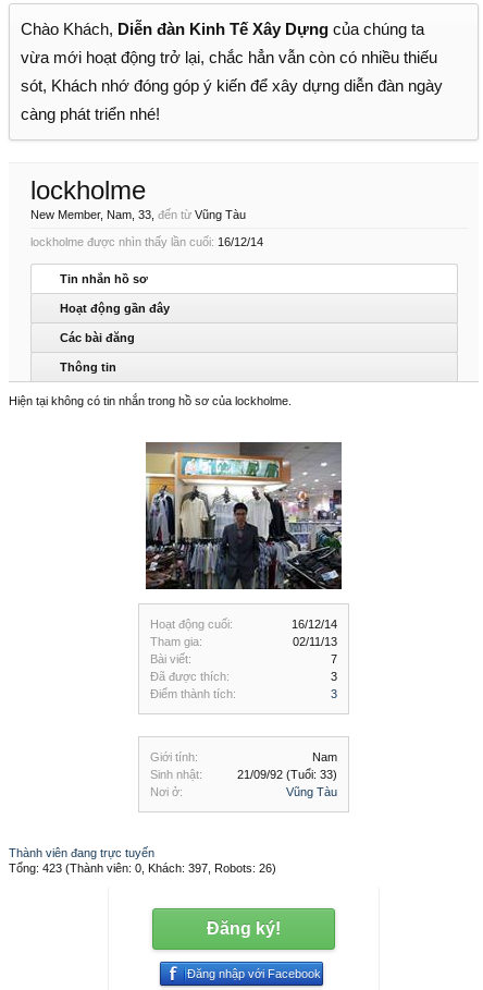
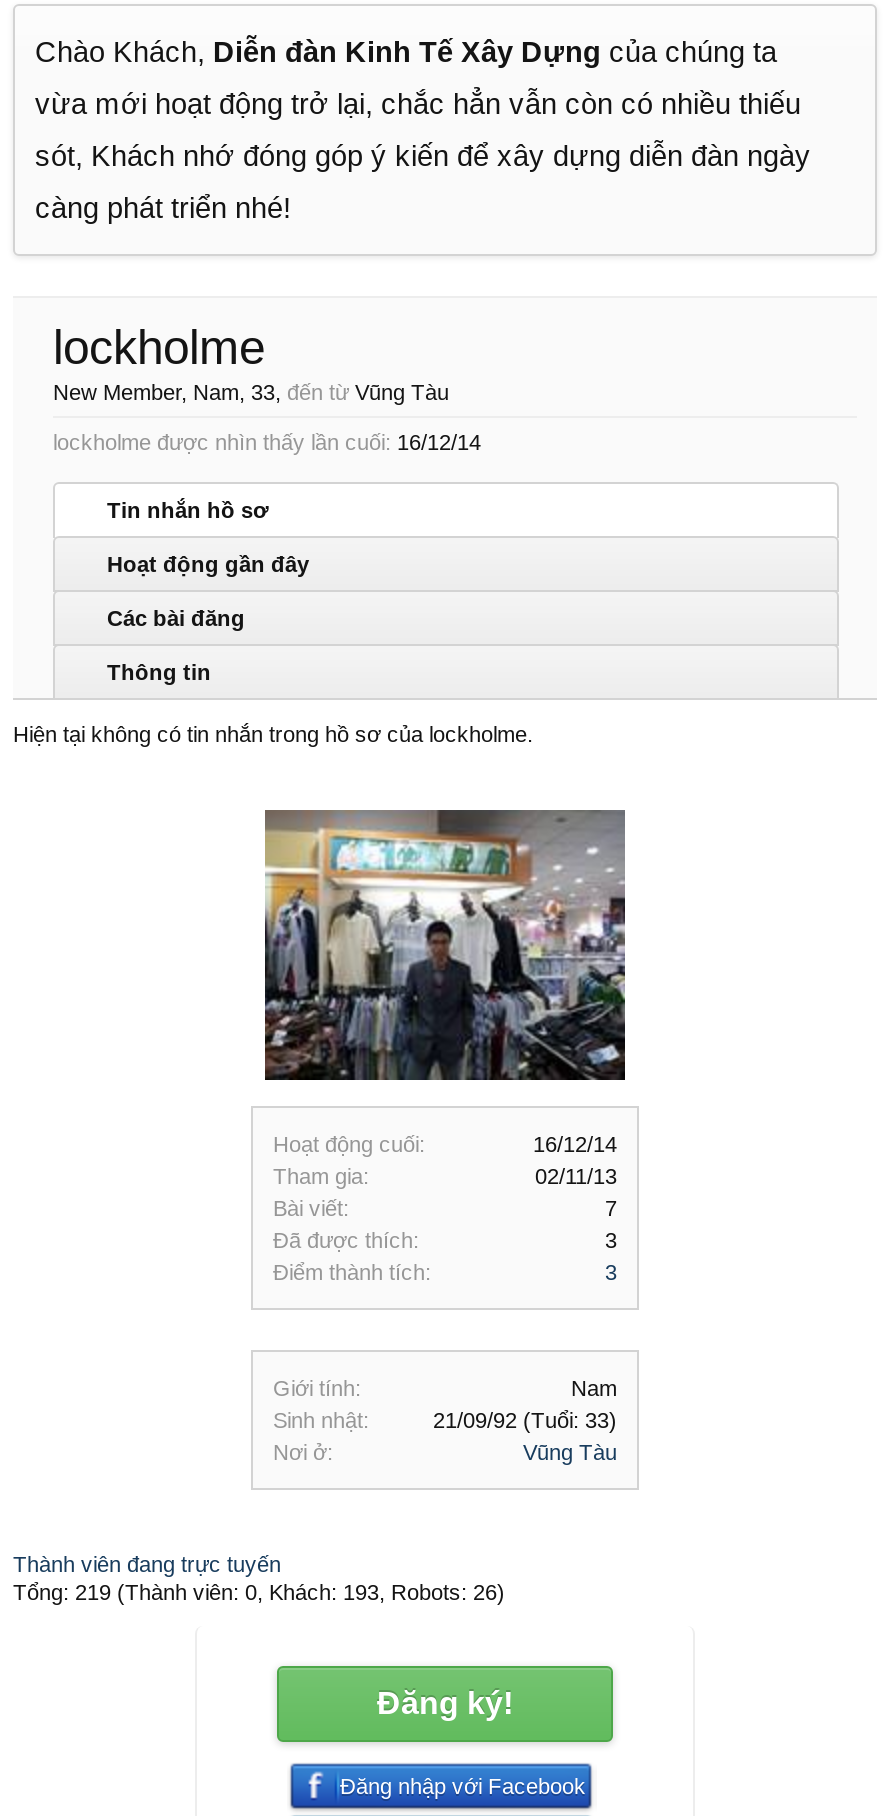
- Tổng: 423 (Thành viên: 0, Khách: 397, Robots: 26)
+ Tổng: 219 (Thành viên: 0, Khách: 193, Robots: 26)
